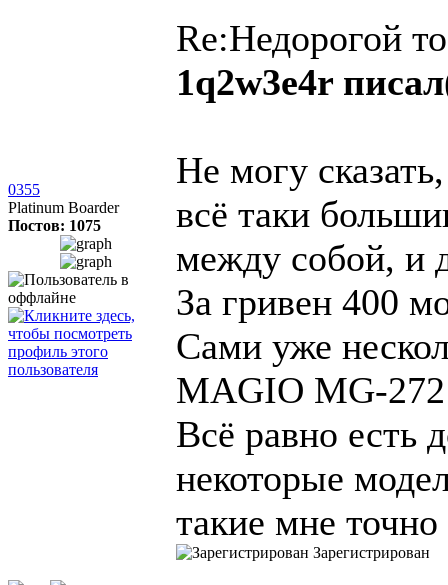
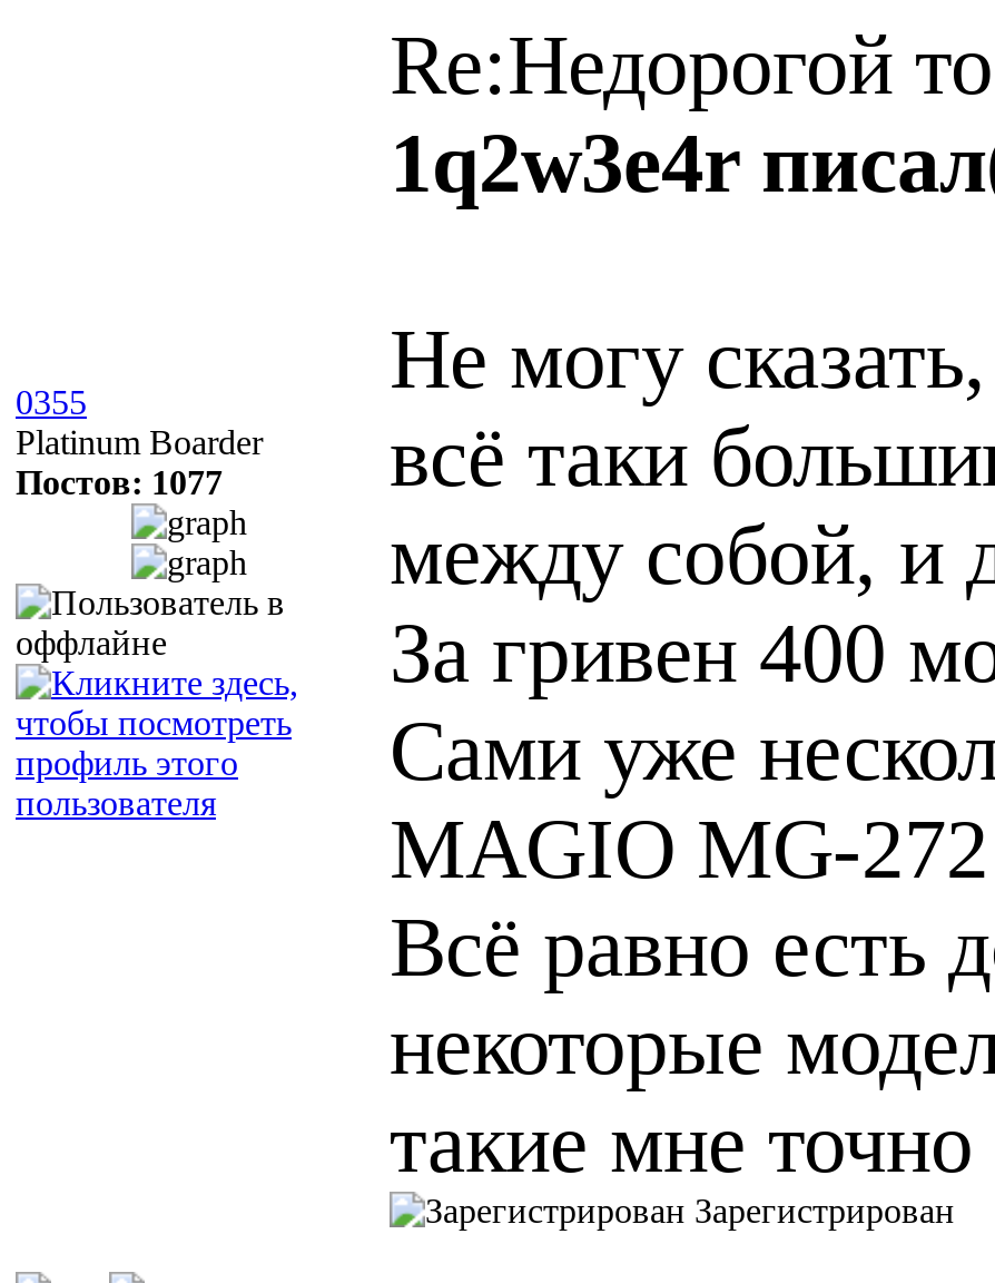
- Постов: 1075
+ Постов: 1077
